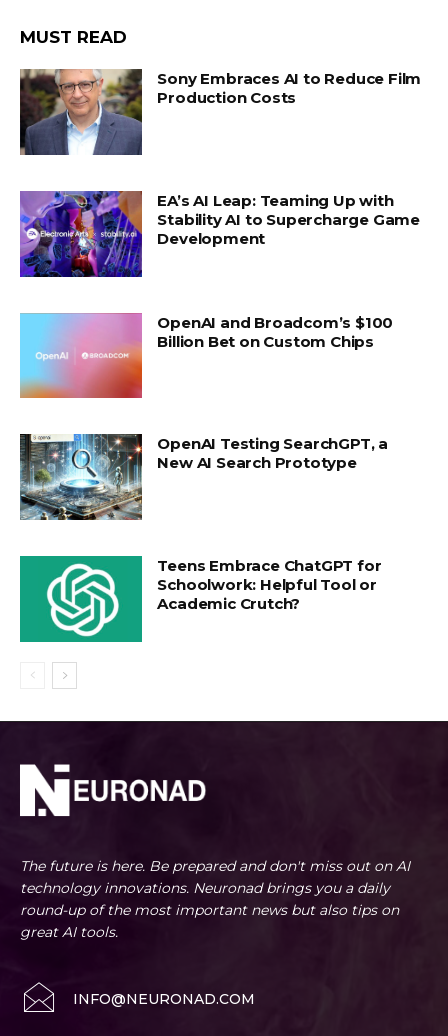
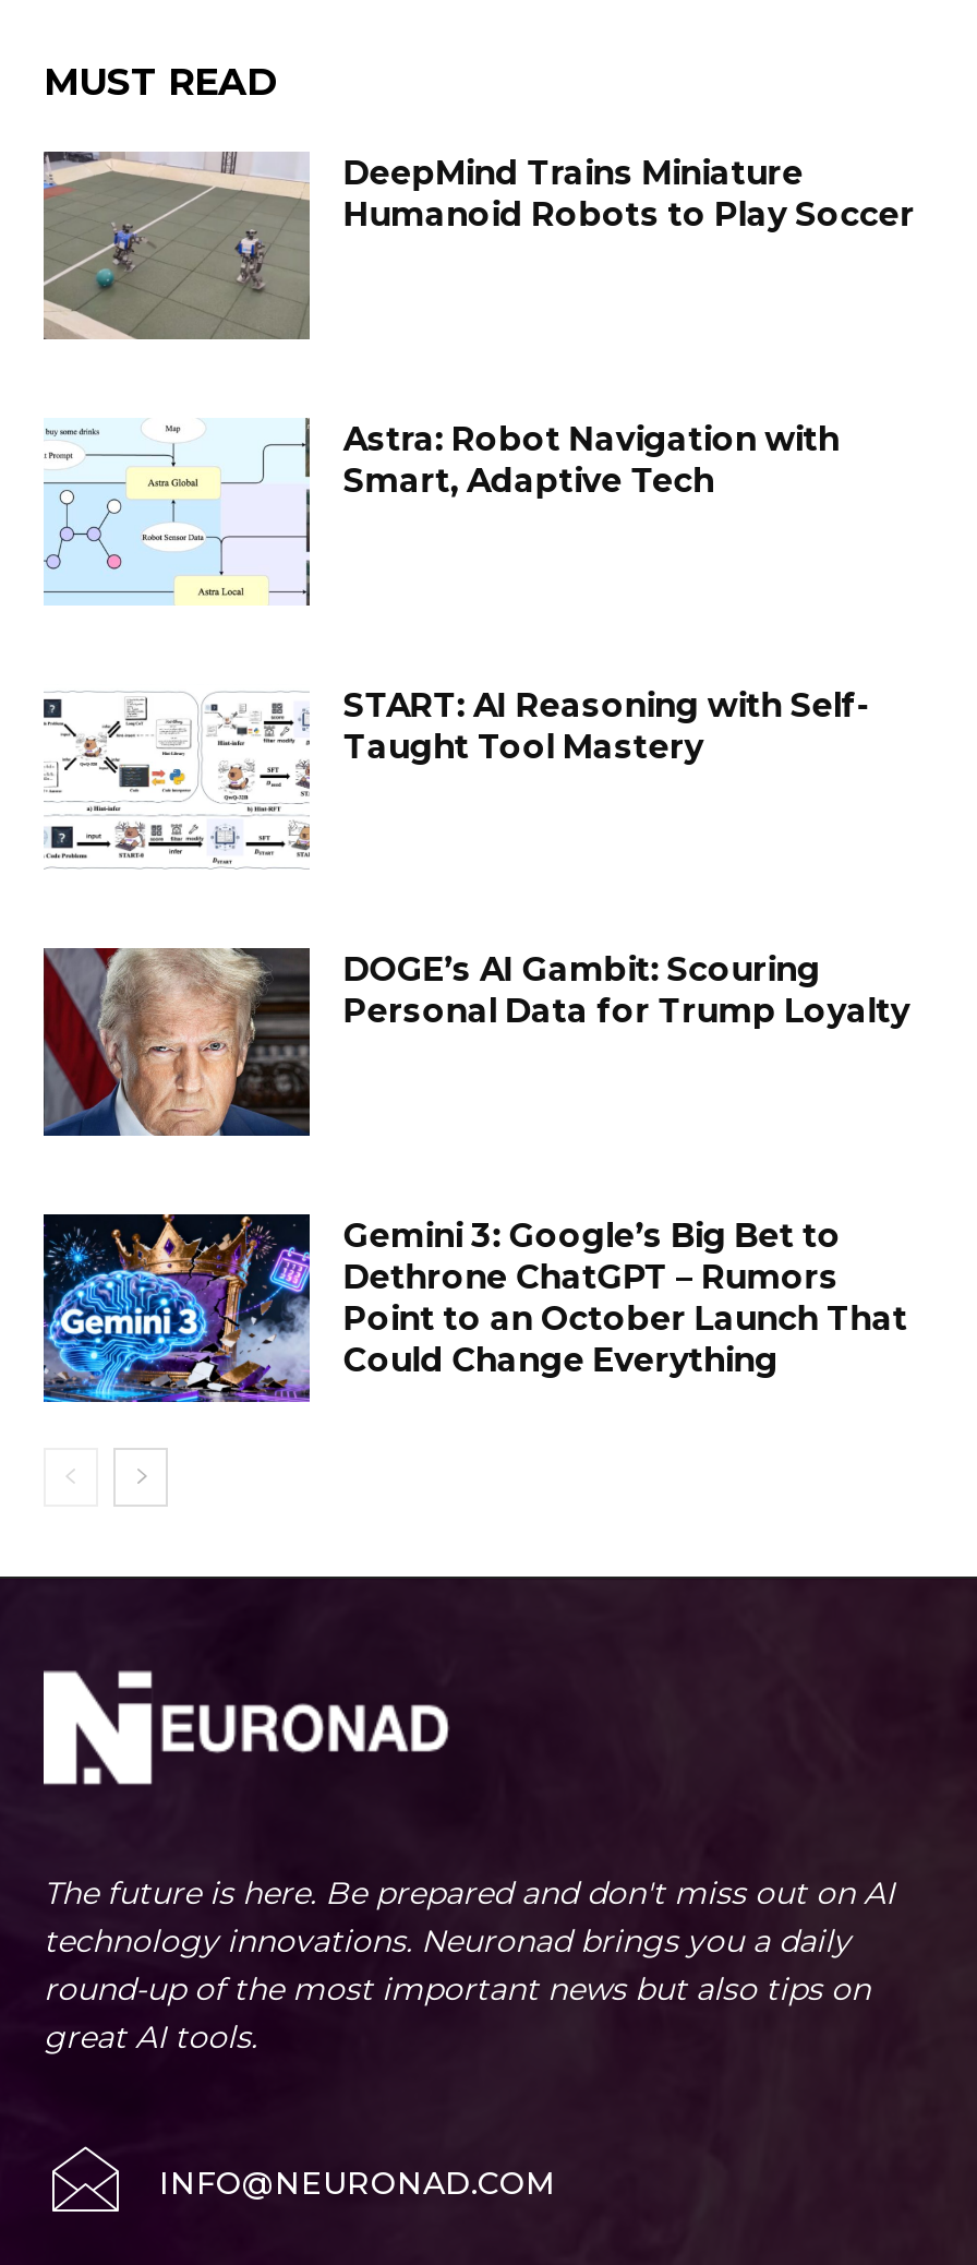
- [image]
- Sony Embraces AI to Reduce Film
- Production Costs
+ [image]
+ DeepMind Trains Miniature
+ Humanoid Robots to Play Soccer

- [image]
- EA’s AI Leap: Teaming Up with
- Stability AI to Supercharge Game
- Development
+ [image]
+ Astra: Robot Navigation with
+ Smart, Adaptive Tech

- [image]
- OpenAI and Broadcom’s $100
- Billion Bet on Custom Chips
+ [image]
+ START: AI Reasoning with Self-
+ Taught Tool Mastery

- [image]
- OpenAI Testing SearchGPT, a
- New AI Search Prototype
+ [image]
+ DOGE’s AI Gambit: Scouring
+ Personal Data for Trump Loyalty

- [image]
- Teens Embrace ChatGPT for
- Schoolwork: Helpful Tool or
- Academic Crutch?
+ [image]
+ Gemini 3: Google’s Big Bet to
+ Dethrone ChatGPT – Rumors
+ Point to an October Launch That
+ Could Change Everything
